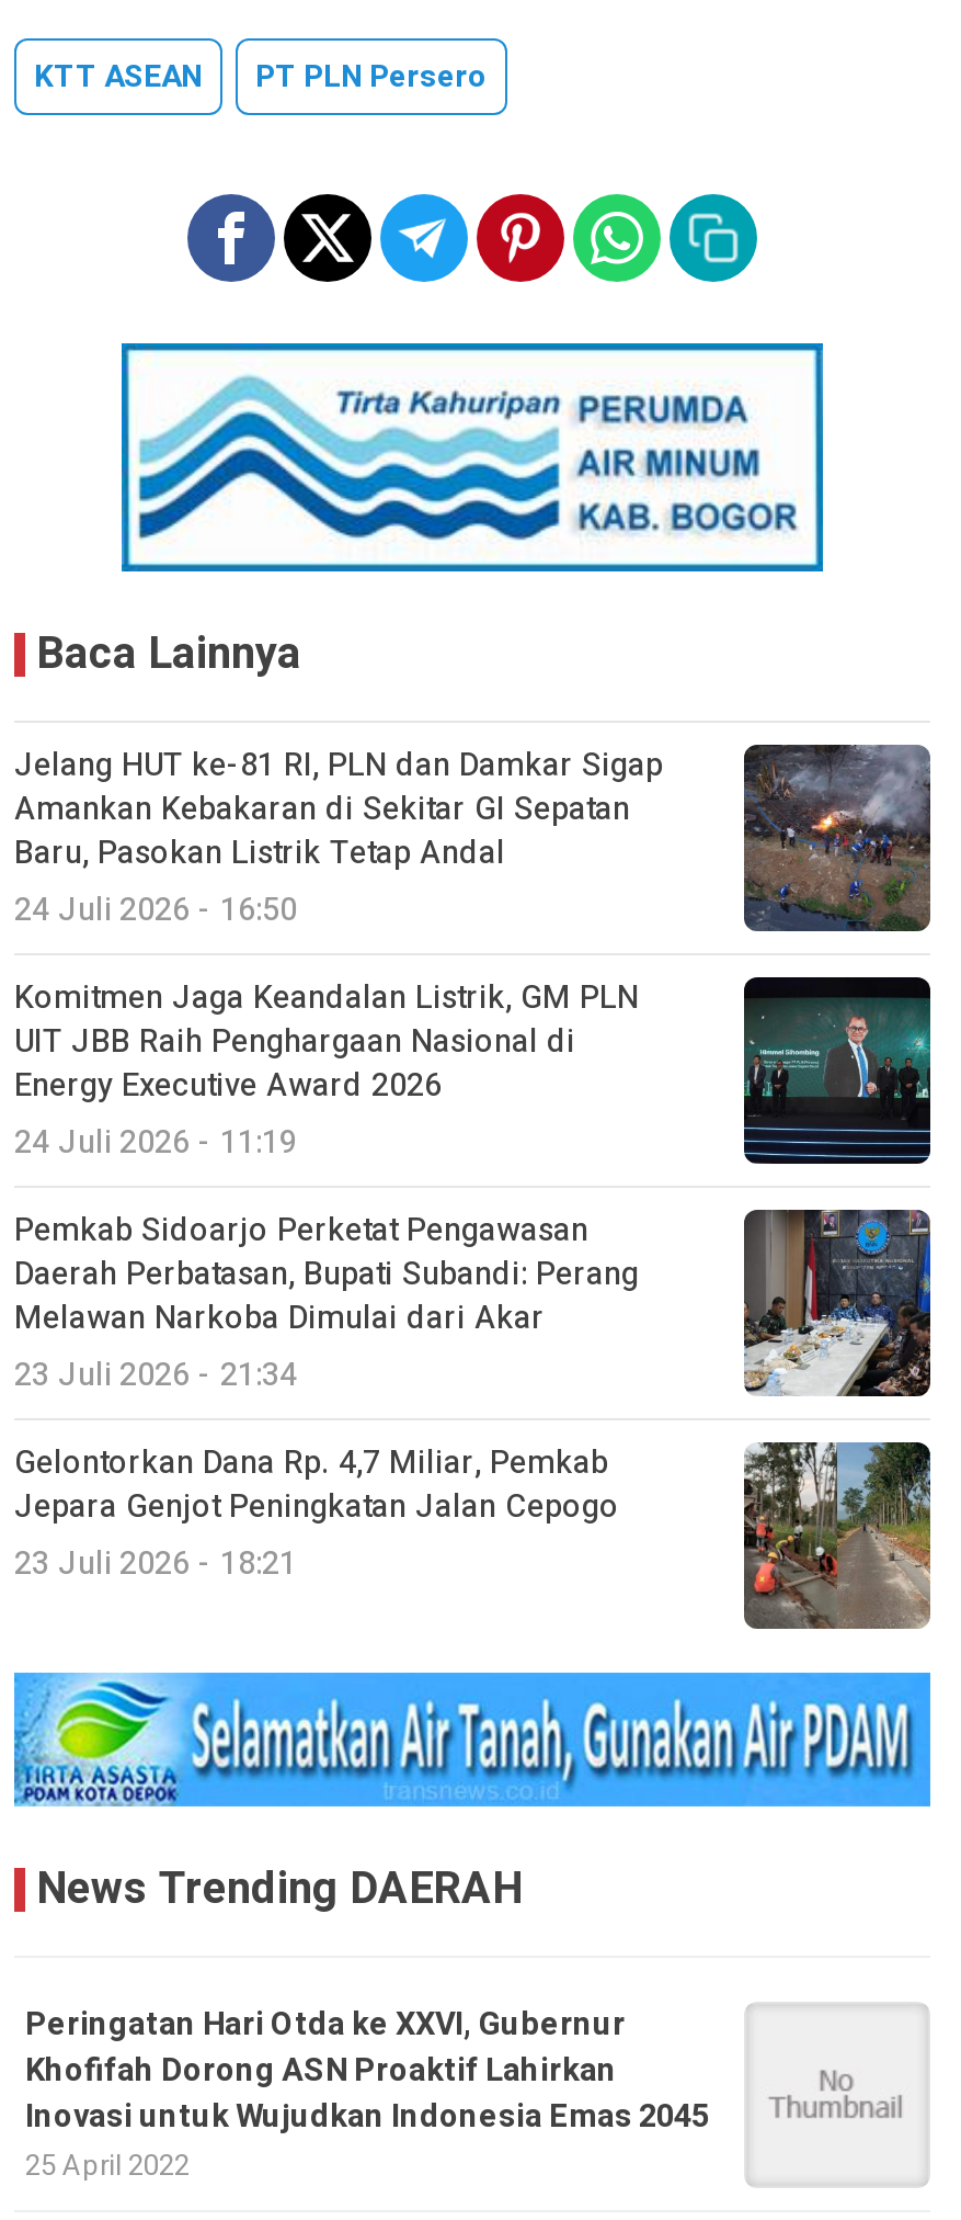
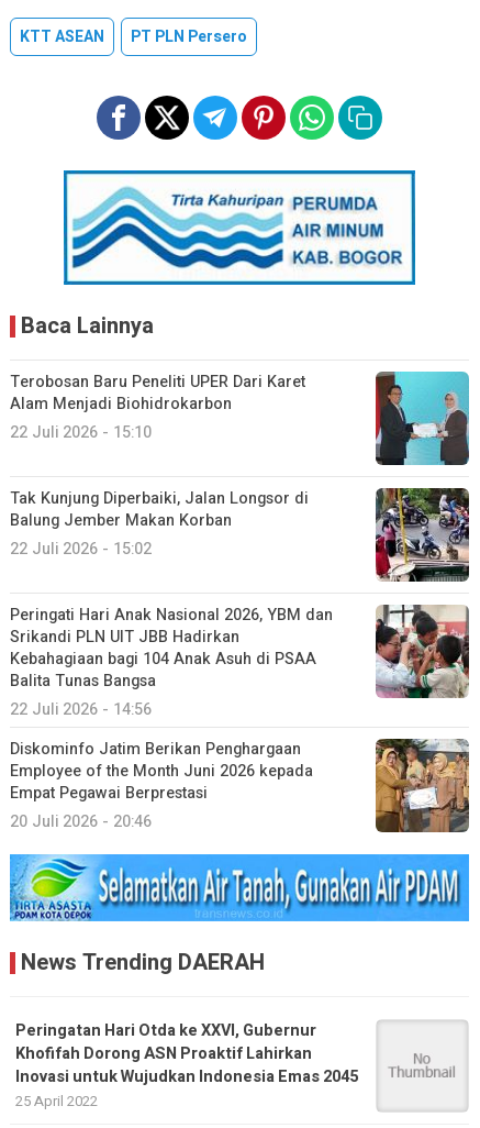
- Jelang HUT ke-81 RI, PLN dan Damkar Sigap
- Amankan Kebakaran di Sekitar GI Sepatan
- Baru, Pasokan Listrik Tetap Andal
- 24 Juli 2026 - 16:50
+ Terobosan Baru Peneliti UPER Dari Karet
+ Alam Menjadi Biohidrokarbon
+ 22 Juli 2026 - 15:10

- [image]
+ [image]

- Komitmen Jaga Keandalan Listrik, GM PLN
- UIT JBB Raih Penghargaan Nasional di
- Energy Executive Award 2026
- 24 Juli 2026 - 11:19
+ Tak Kunjung Diperbaiki, Jalan Longsor di
+ Balung Jember Makan Korban
+ 22 Juli 2026 - 15:02

- [image]
+ [image]

- Pemkab Sidoarjo Perketat Pengawasan
- Daerah Perbatasan, Bupati Subandi: Perang
- Melawan Narkoba Dimulai dari Akar
- 23 Juli 2026 - 21:34
+ Peringati Hari Anak Nasional 2026, YBM dan
+ Srikandi PLN UIT JBB Hadirkan
+ Kebahagiaan bagi 104 Anak Asuh di PSAA
+ Balita Tunas Bangsa
+ 22 Juli 2026 - 14:56

- [image]
+ [image]

- Gelontorkan Dana Rp. 4,7 Miliar, Pemkab
- Jepara Genjot Peningkatan Jalan Cepogo
- 23 Juli 2026 - 18:21
+ Diskominfo Jatim Berikan Penghargaan
+ Employee of the Month Juni 2026 kepada
+ Empat Pegawai Berprestasi
+ 20 Juli 2026 - 20:46

- [image]
+ [image]
